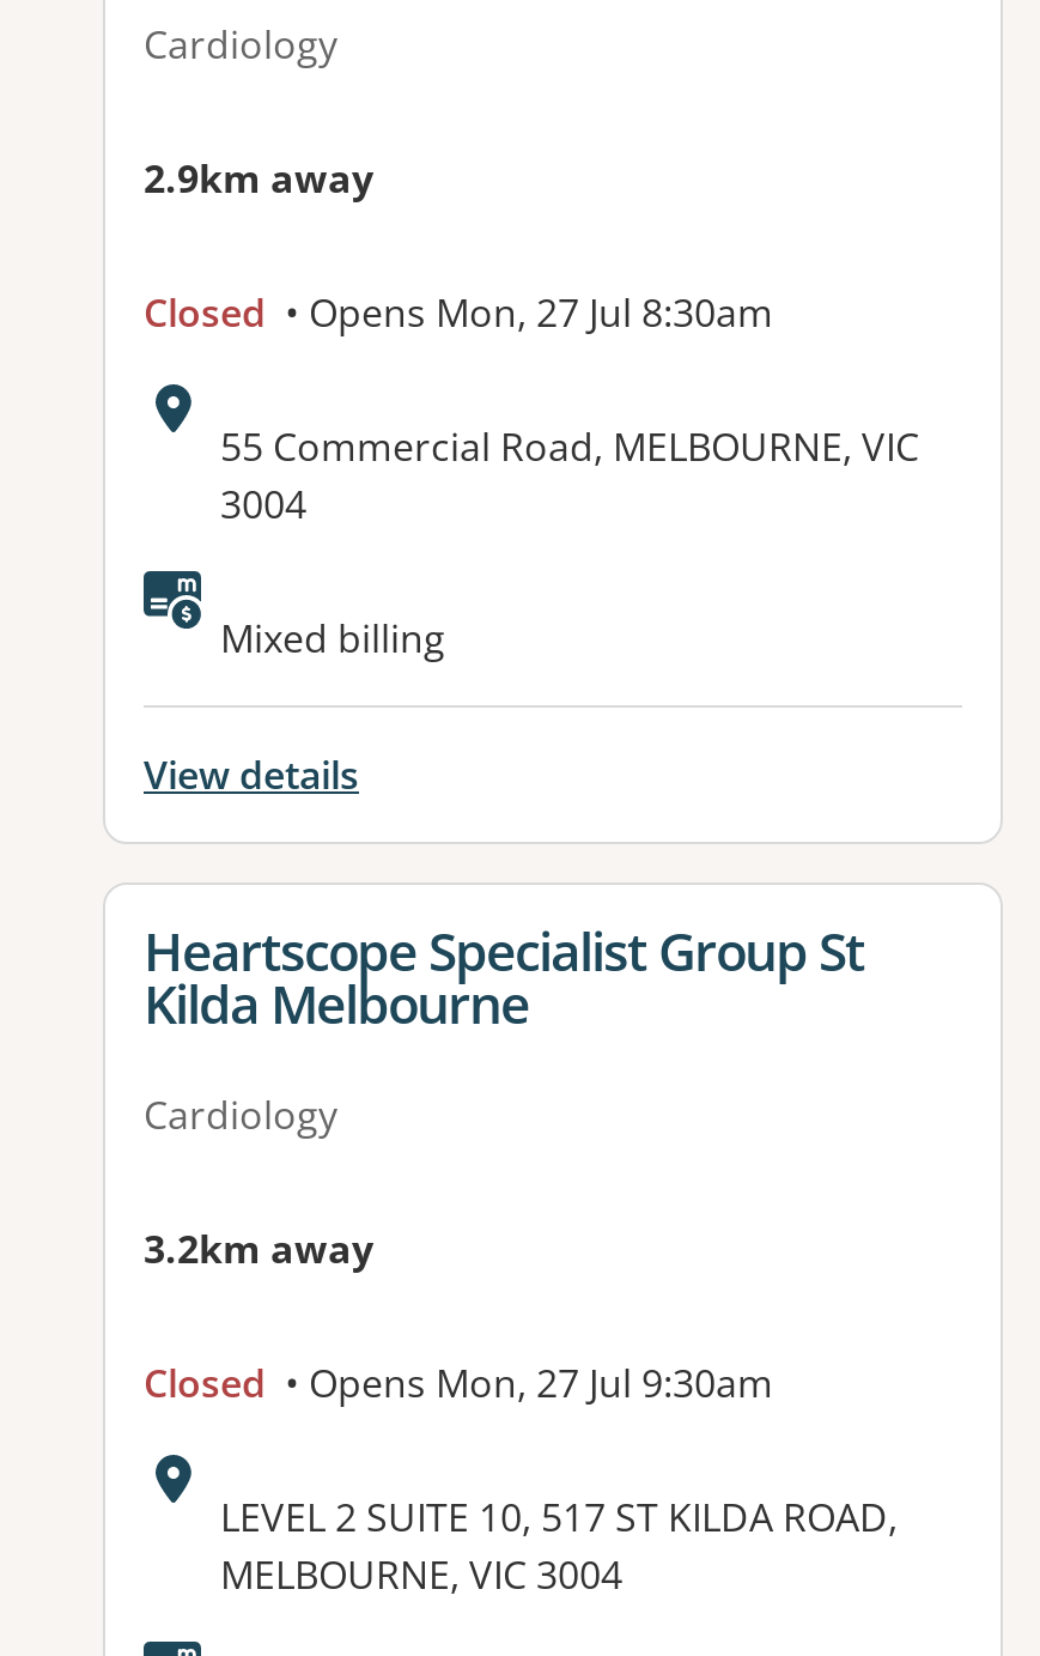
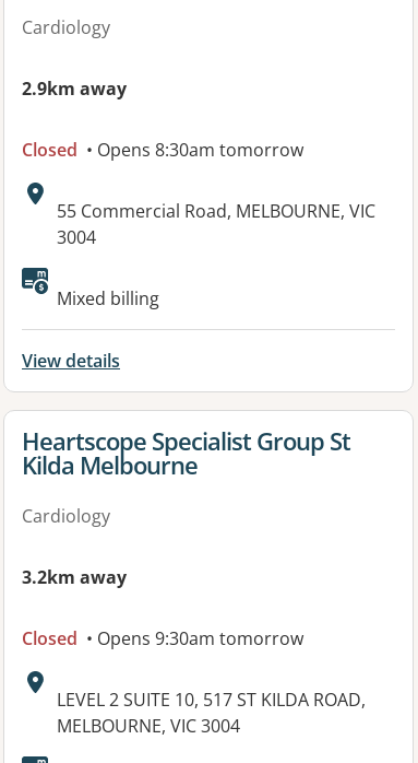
- Closed • Opens Mon, 27 Jul 8:30am
+ Closed • Opens 8:30am tomorrow

- Closed • Opens Mon, 27 Jul 9:30am
+ Closed • Opens 9:30am tomorrow
